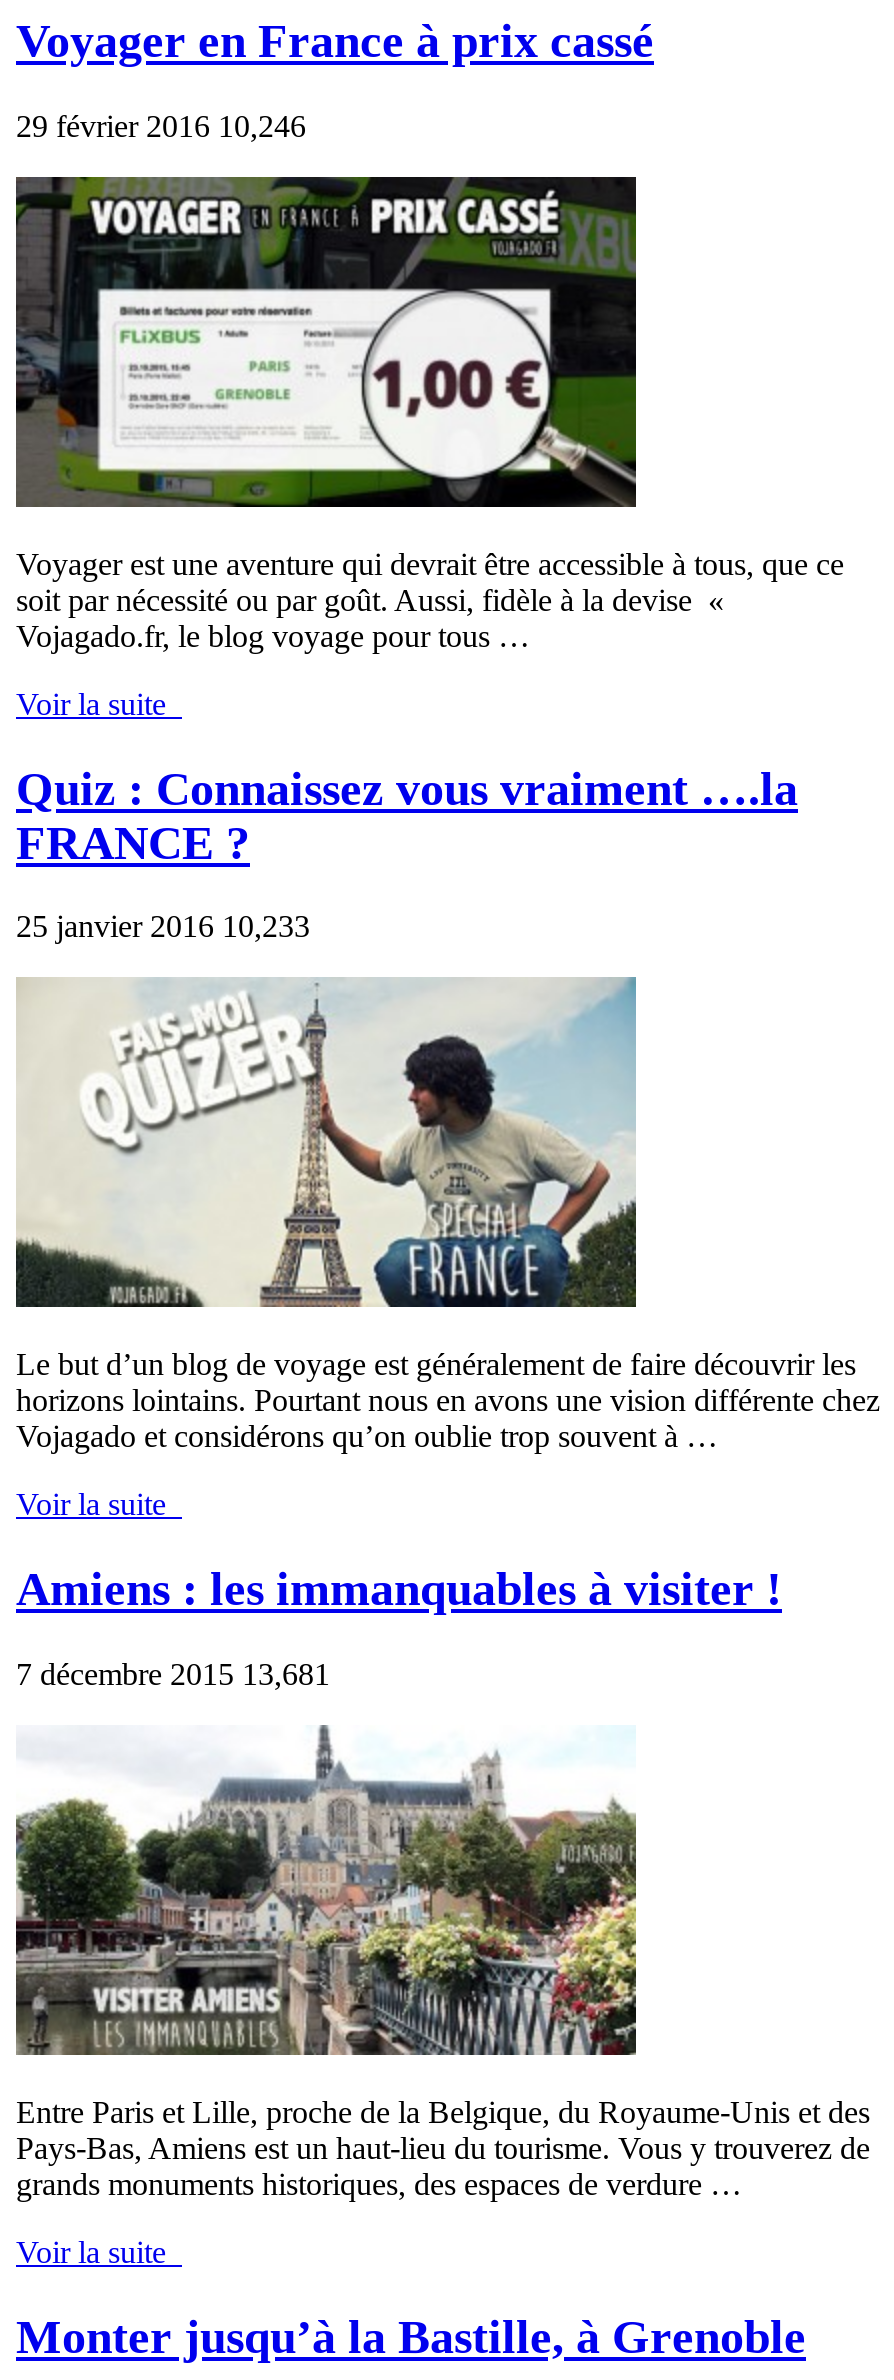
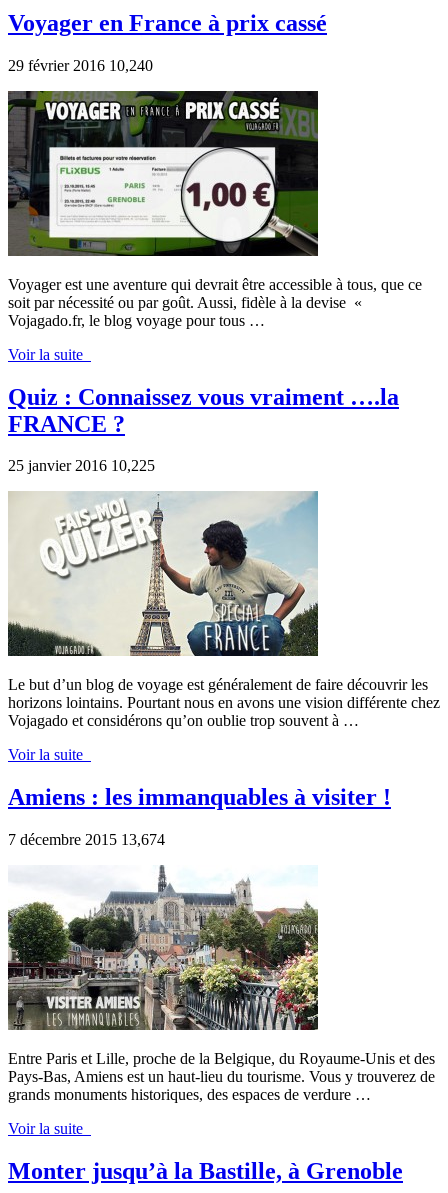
- 29 février 2016 10,246
+ 29 février 2016 10,240

- 25 janvier 2016 10,233
+ 25 janvier 2016 10,225

- 7 décembre 2015 13,681
+ 7 décembre 2015 13,674
